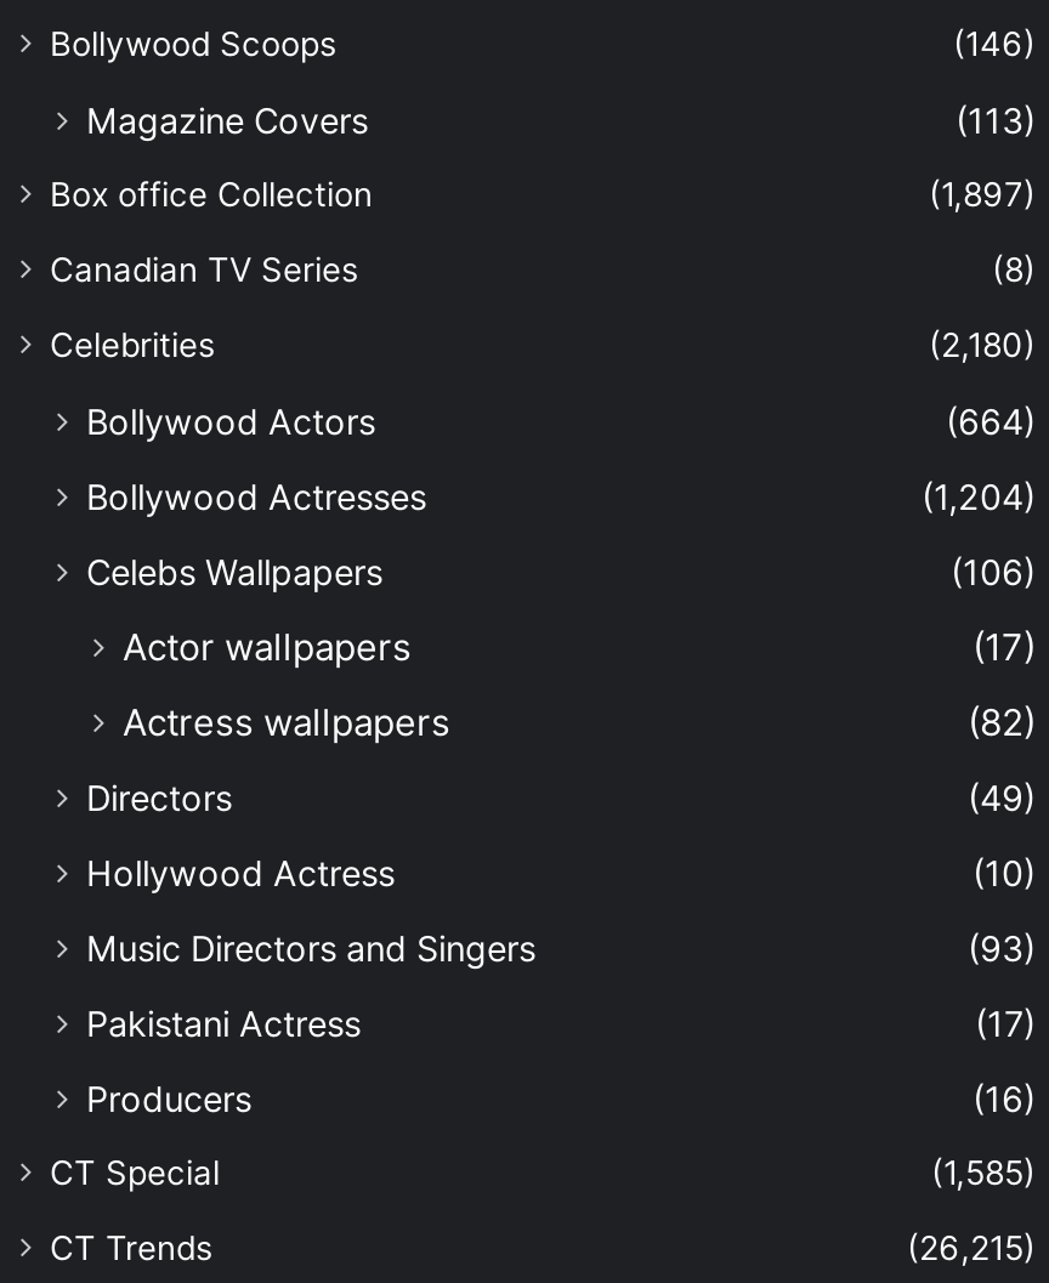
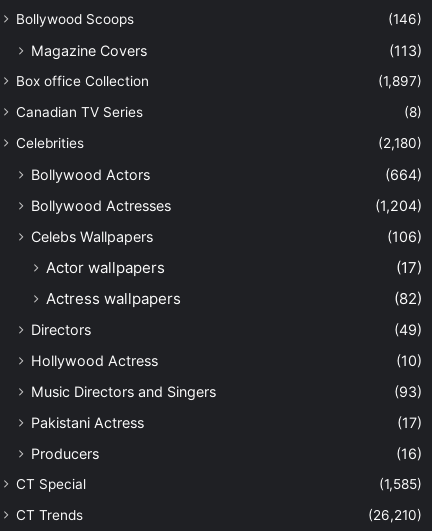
- (26,215)
+ (26,210)
